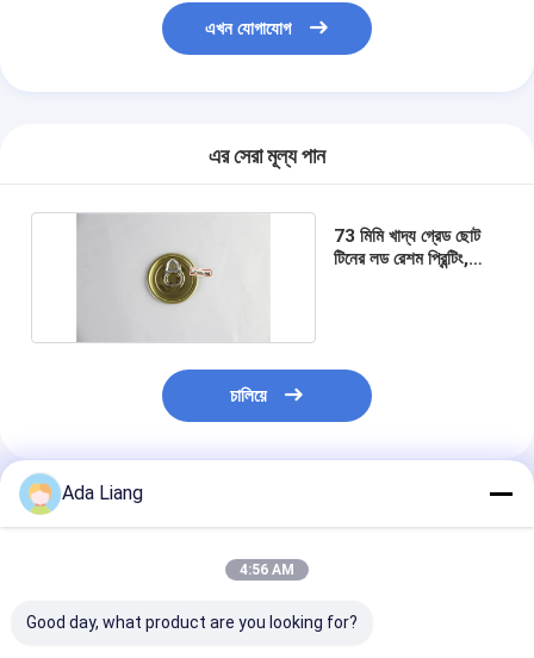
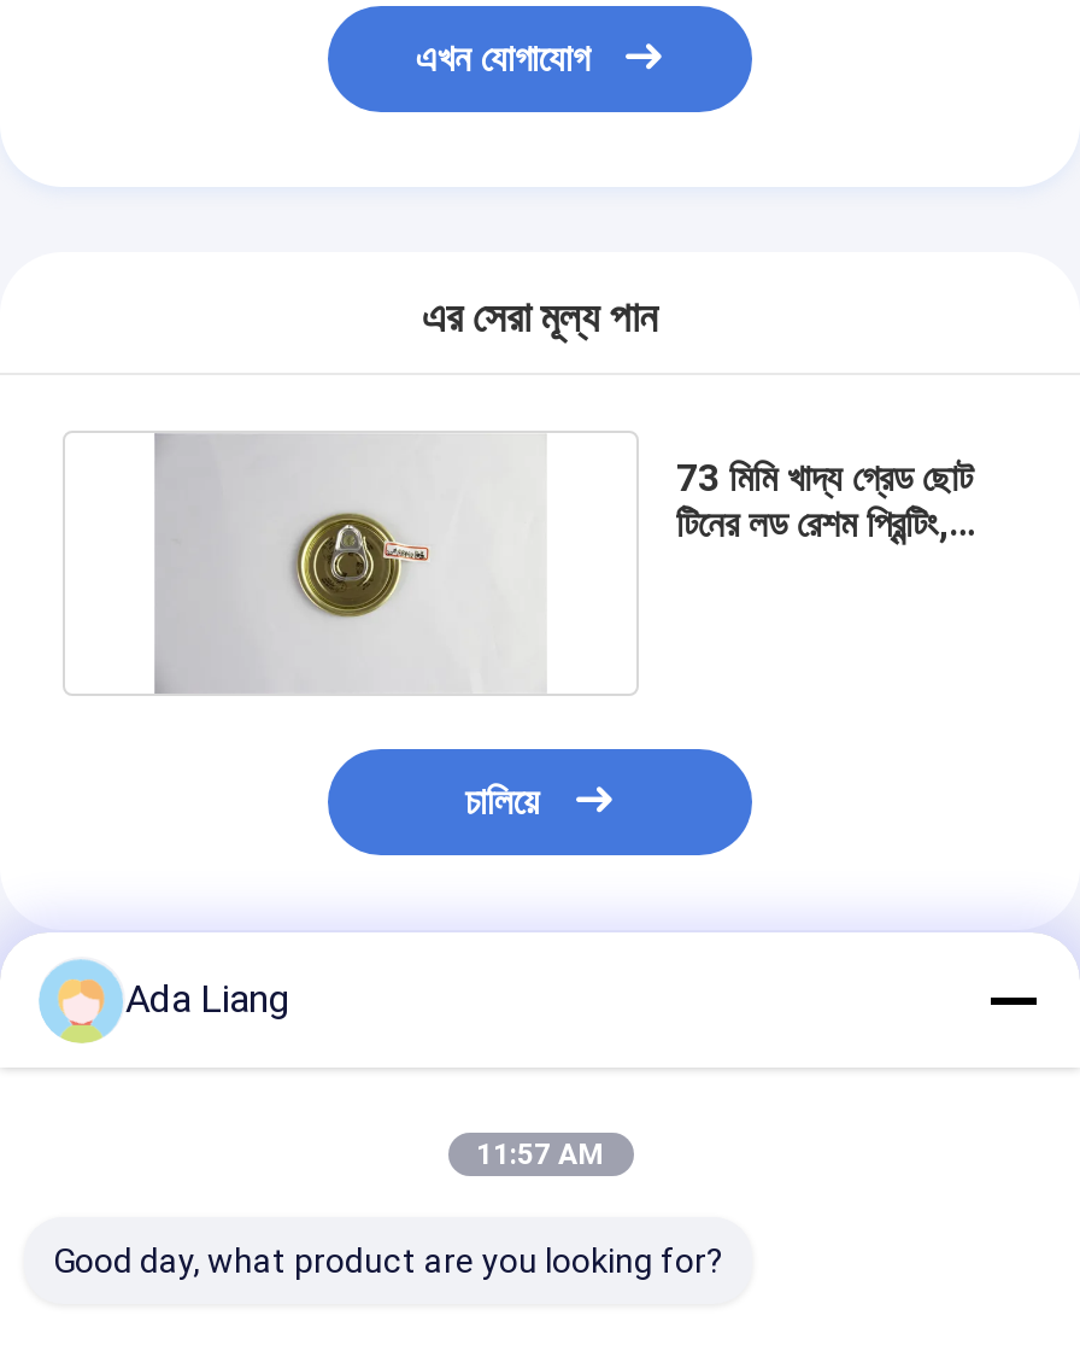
- 4:56 AM
+ 11:57 AM
